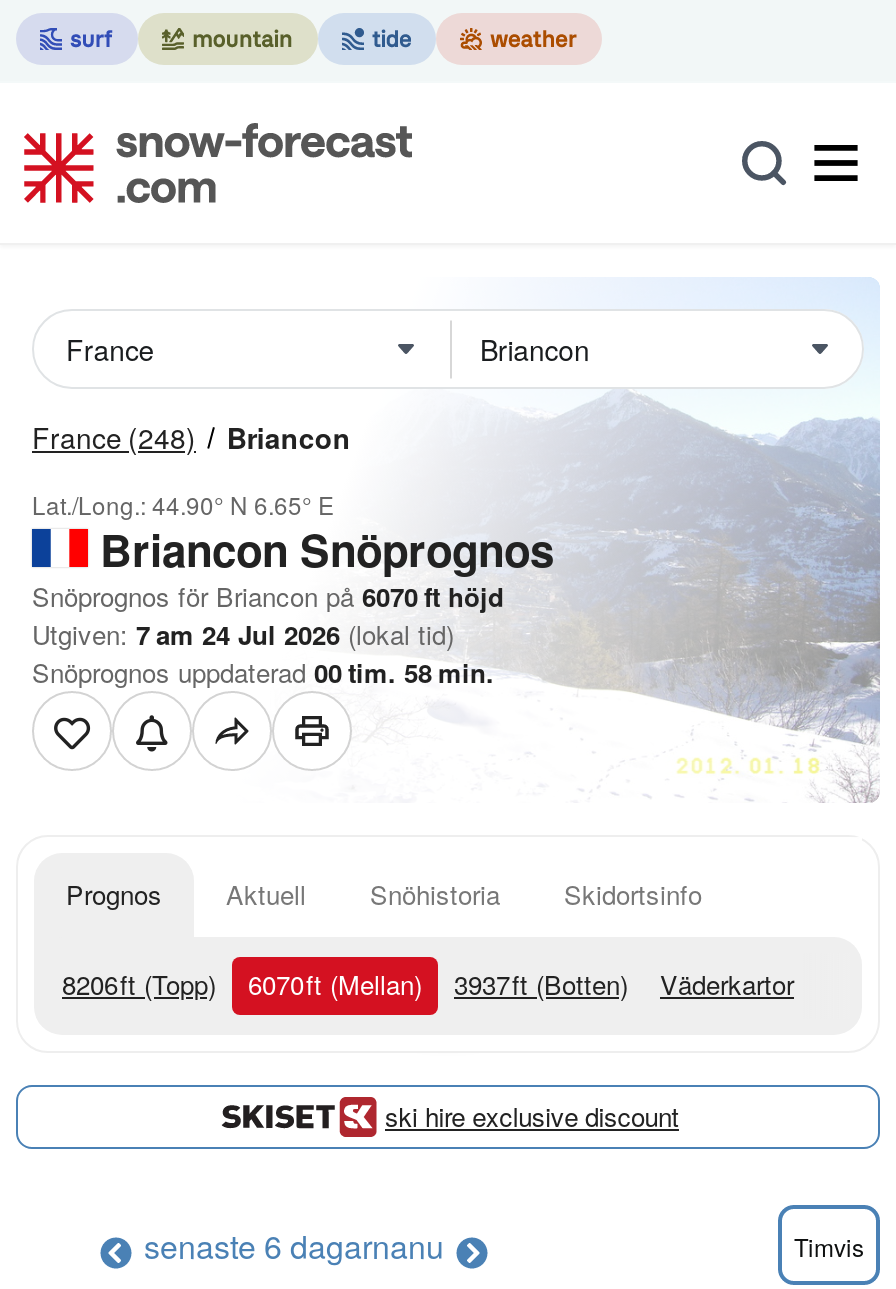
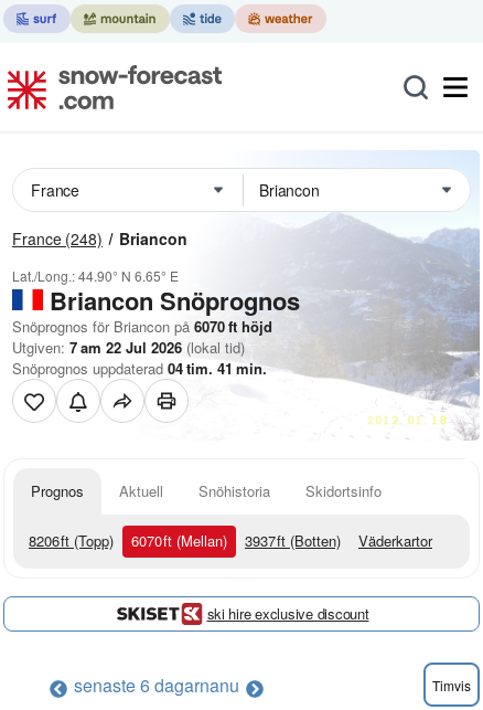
- Utgiven: 7 am 24 Jul 2026 (lokal tid)
+ Utgiven: 7 am 22 Jul 2026 (lokal tid)

- Snöprognos uppdaterad 00tim. 58 min.
+ Snöprognos uppdaterad 04tim. 41 min.
